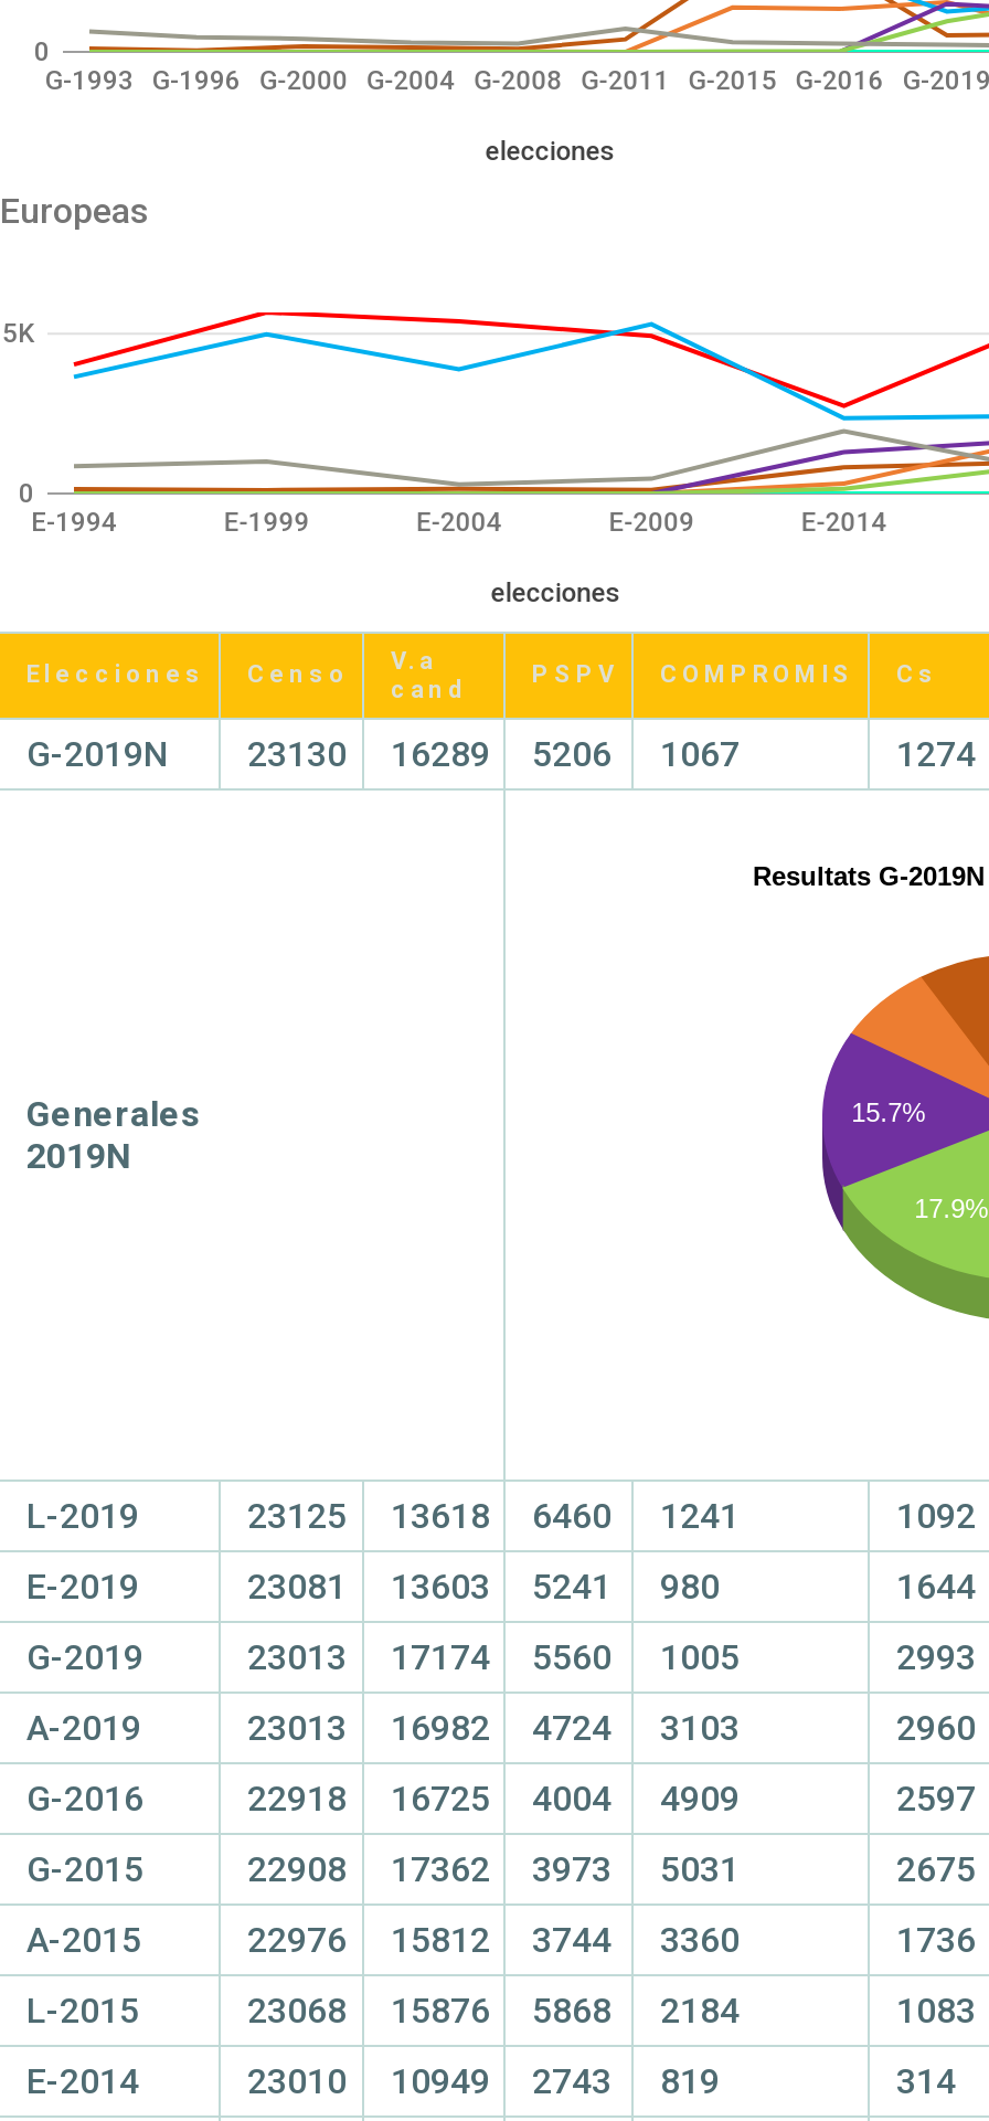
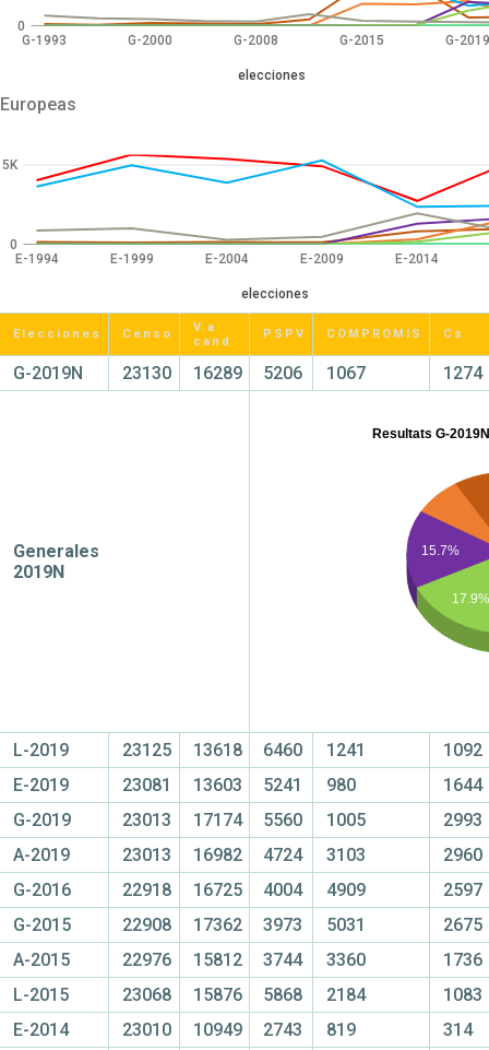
- G-1996

- G-2004

- G-2011

- G-2016
